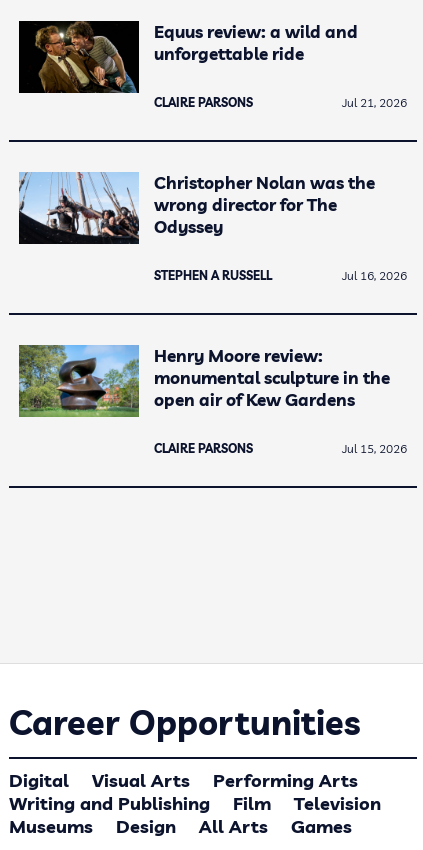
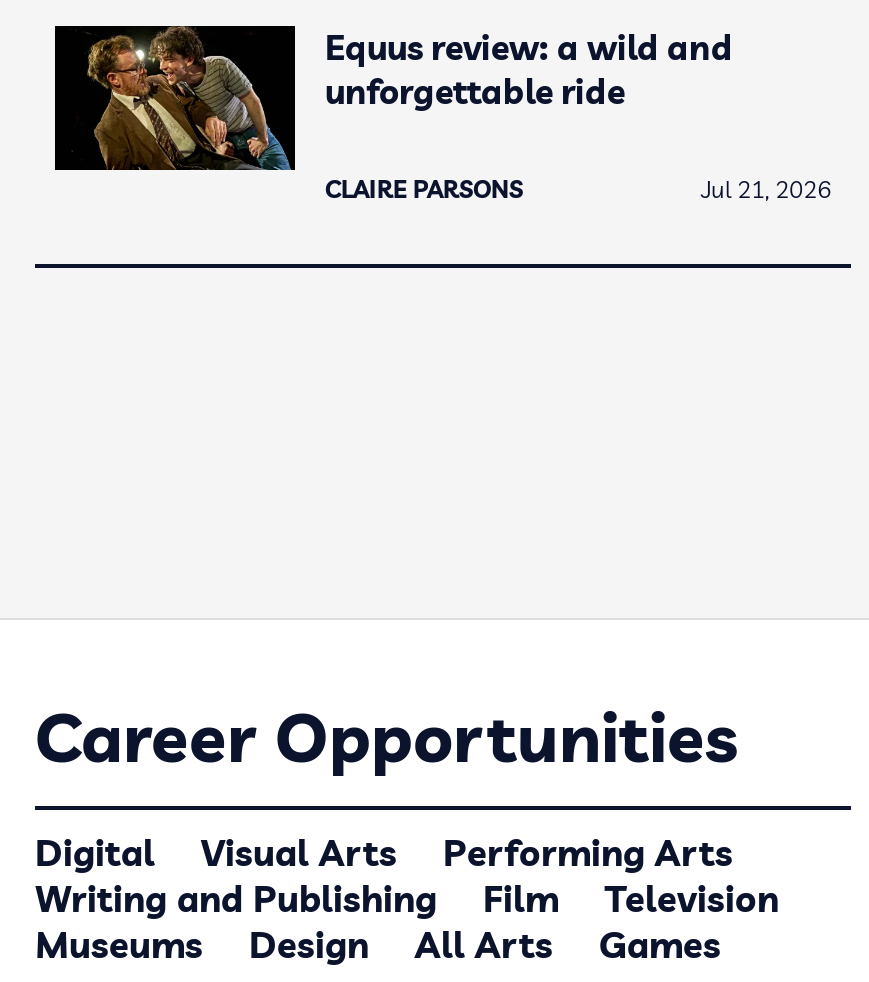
- [image]
- Christopher Nolan was the
- wrong director for The
- Odyssey
- STEPHEN A RUSSELL
- Jul 16, 2026

- [image]
- Henry Moore review:
- monumental sculpture in the
- open air of Kew Gardens
- CLAIRE PARSONS
- Jul 15, 2026
